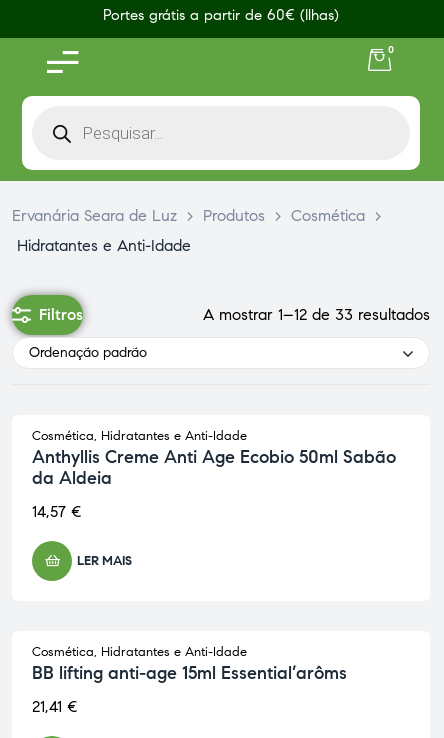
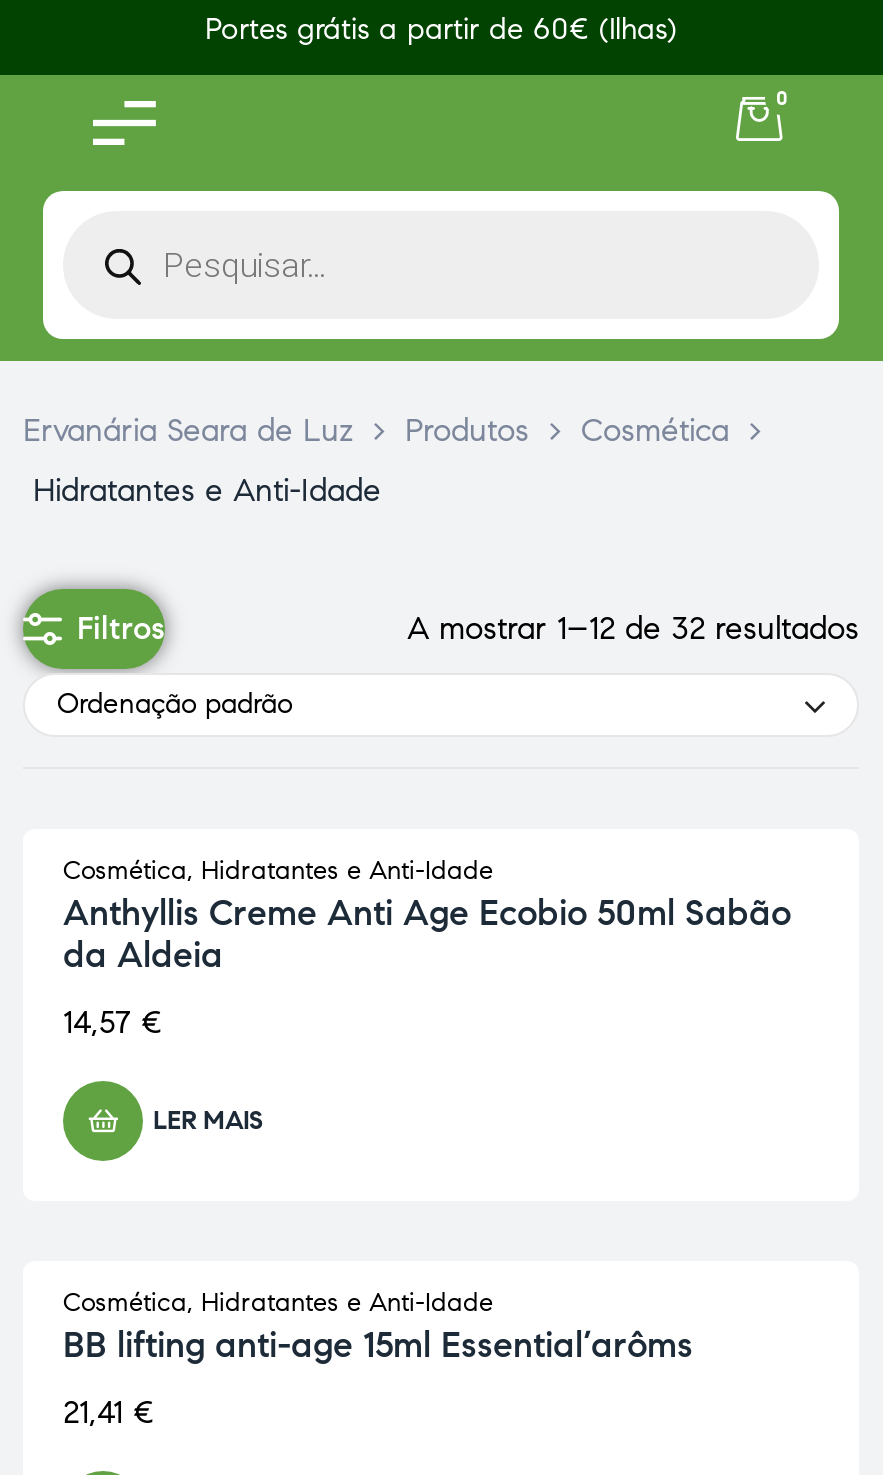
- A mostrar 1–12 de 33 resultados
+ A mostrar 1–12 de 32 resultados
